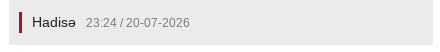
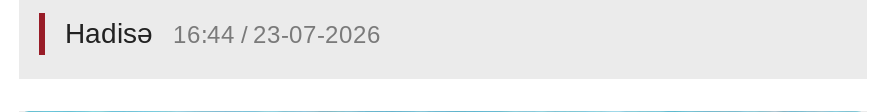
- Hadisə 23:24 / 20-07-2026
+ Hadisə 16:44 / 23-07-2026
